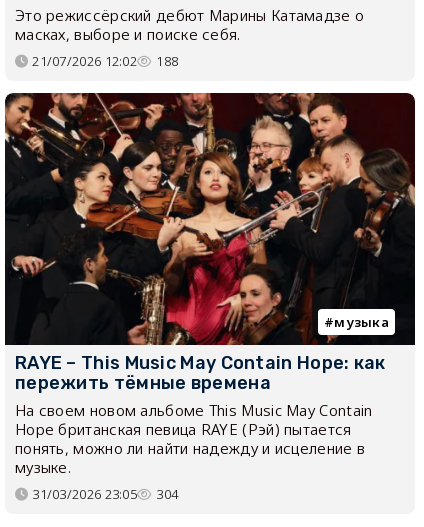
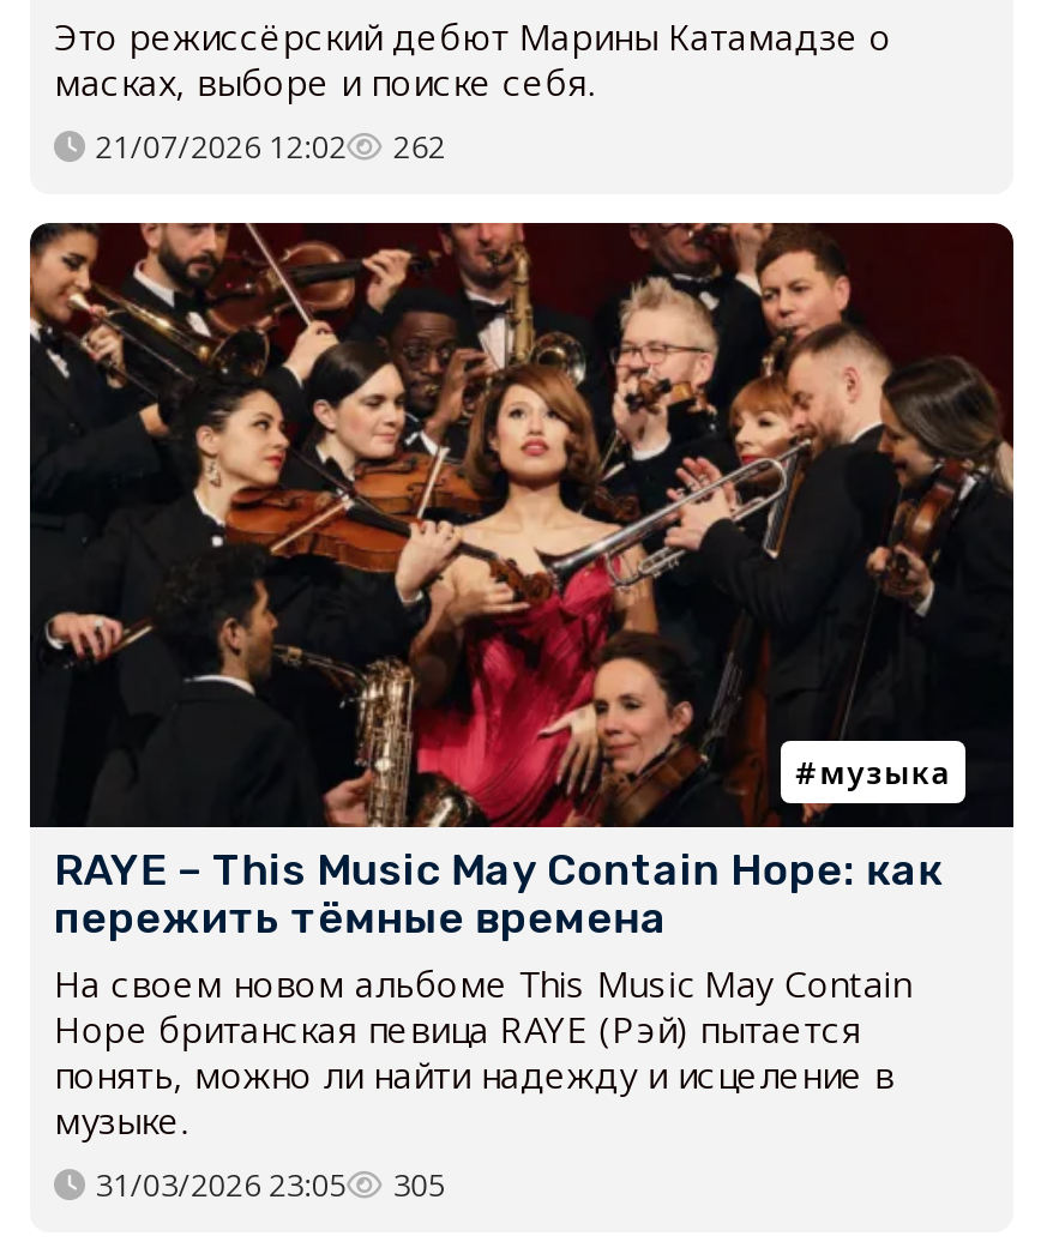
- 21/07/2026 12:02 188
+ 21/07/2026 12:02 262

- 31/03/2026 23:05 304
+ 31/03/2026 23:05 305
